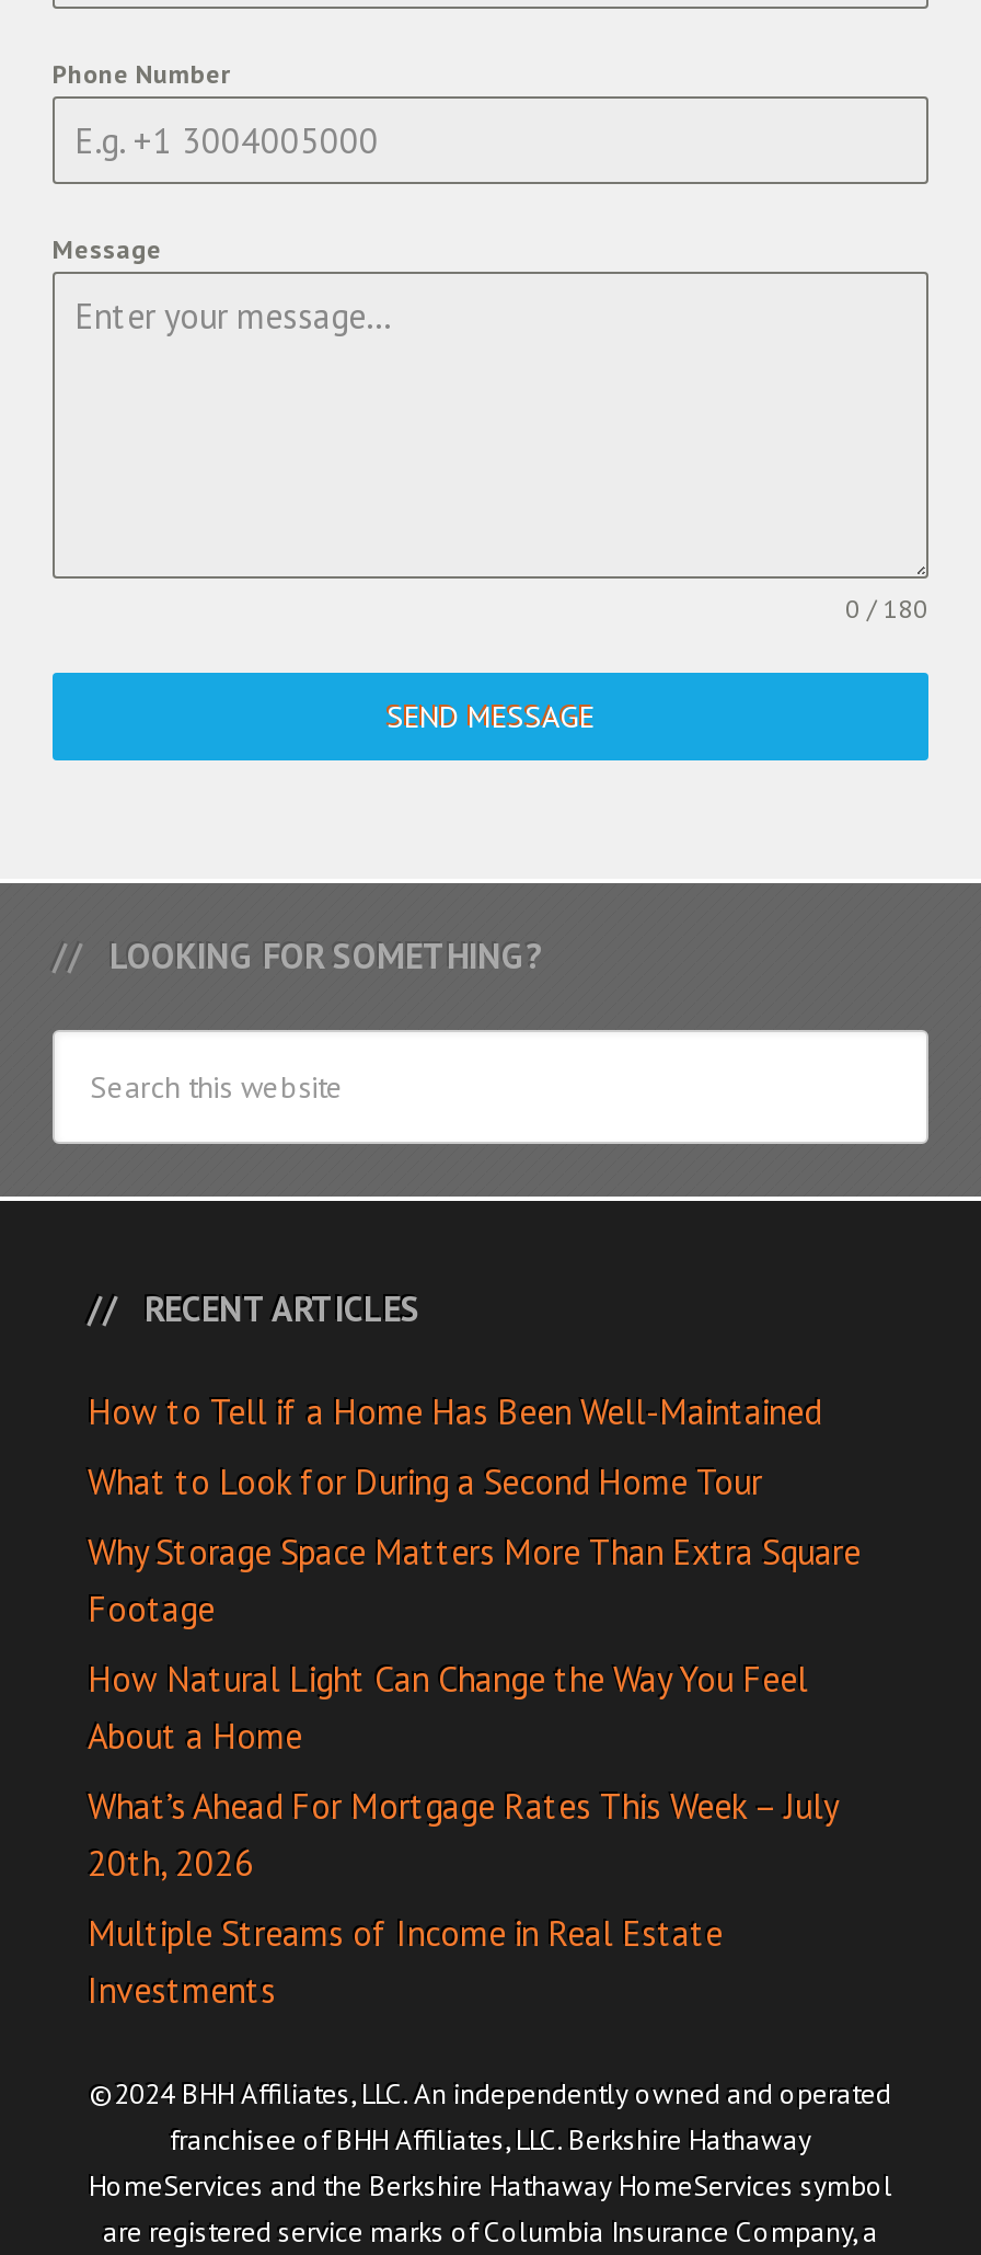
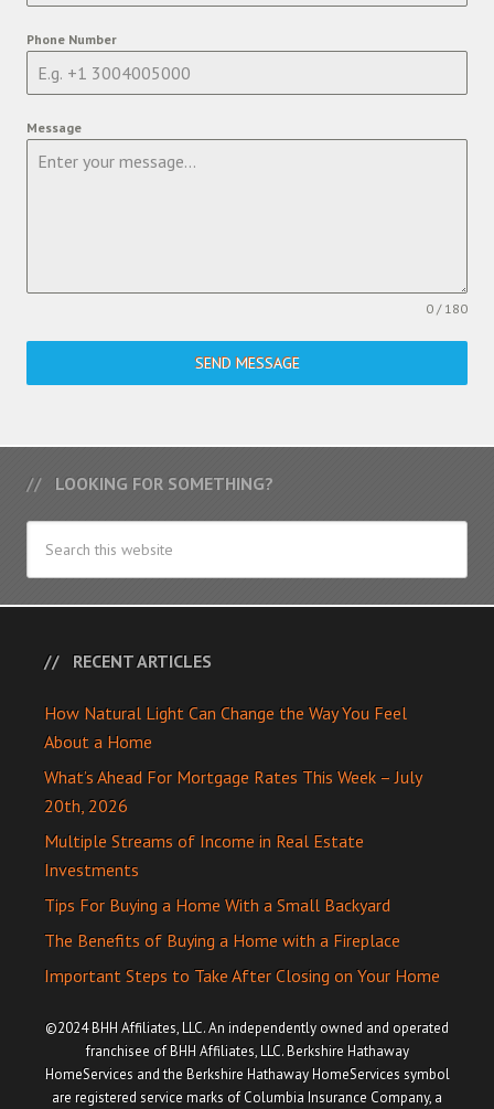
- How to Tell if a Home Has Been Well-Maintained
- What to Look for During a Second Home Tour
- Why Storage Space Matters More Than Extra Square
- Footage

moved up: How Natural Light Can Change the Way You Feel | About a Home | What’s Ahead For Mortgage Rates This Week – July | 20th, 2026 | Multiple Streams of Income in Real Estate | Investments

+ Tips For Buying a Home With a Small Backyard
+ The Benefits of Buying a Home with a Fireplace
+ Important Steps to Take After Closing on Your Home
